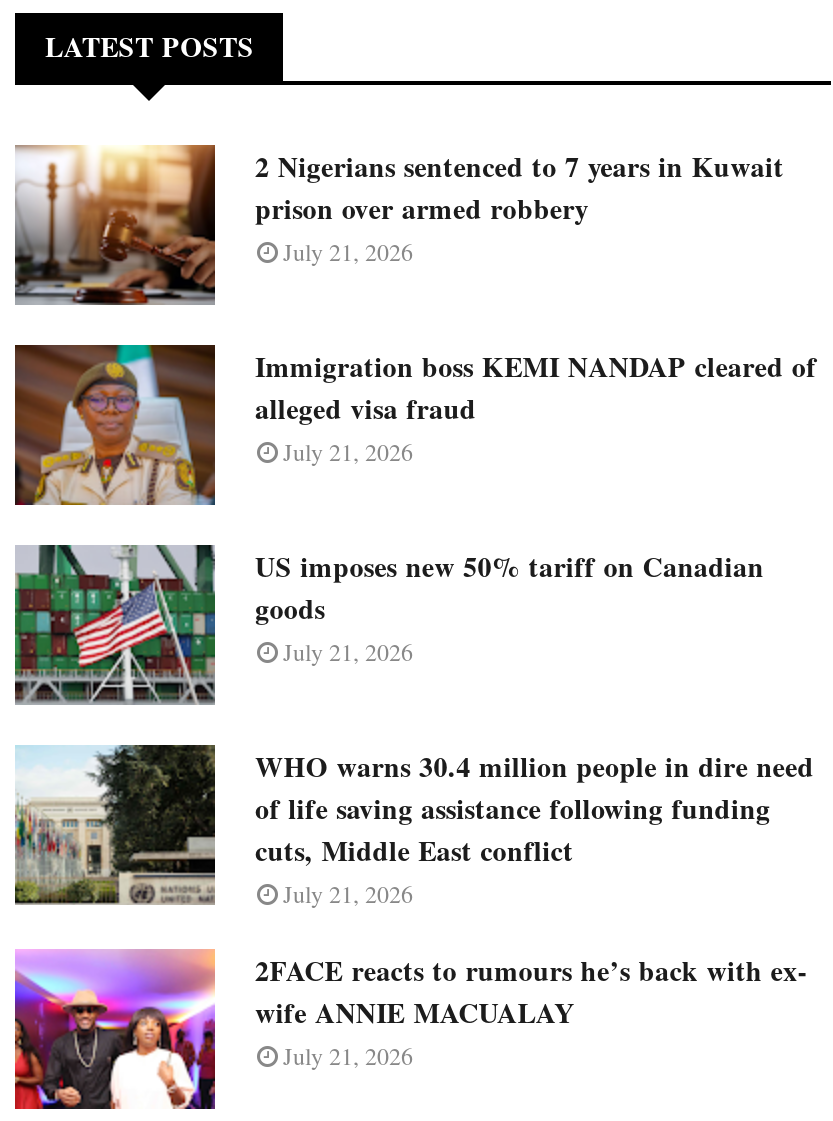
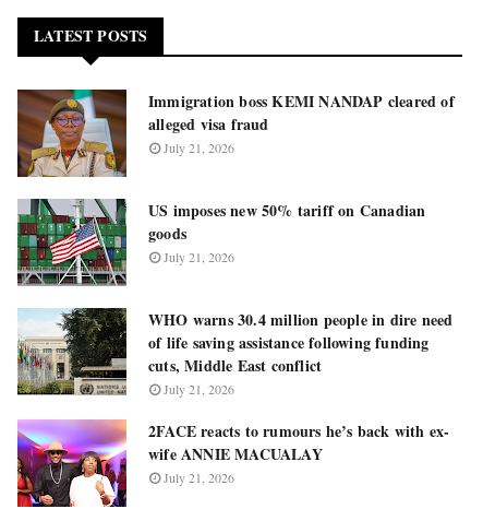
- [image]
- 2 Nigerians sentenced to 7 years in Kuwait
- prison over armed robbery
- July 21, 2026
